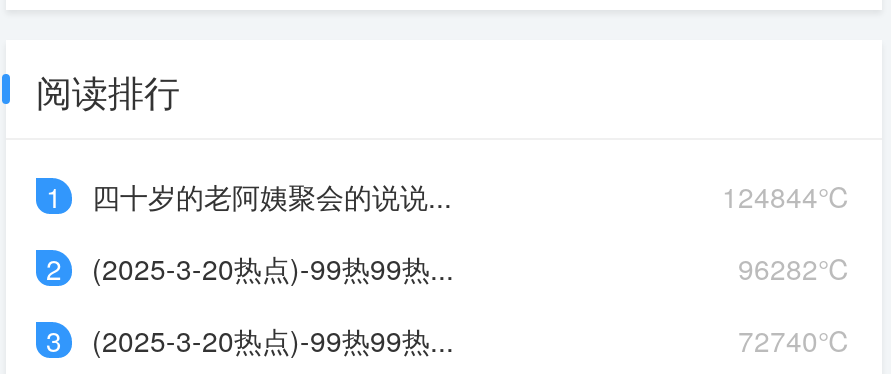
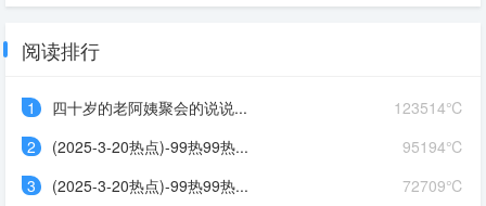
- 124844℃
+ 123514℃

- 96282℃
+ 95194℃

- 72740℃
+ 72709℃
